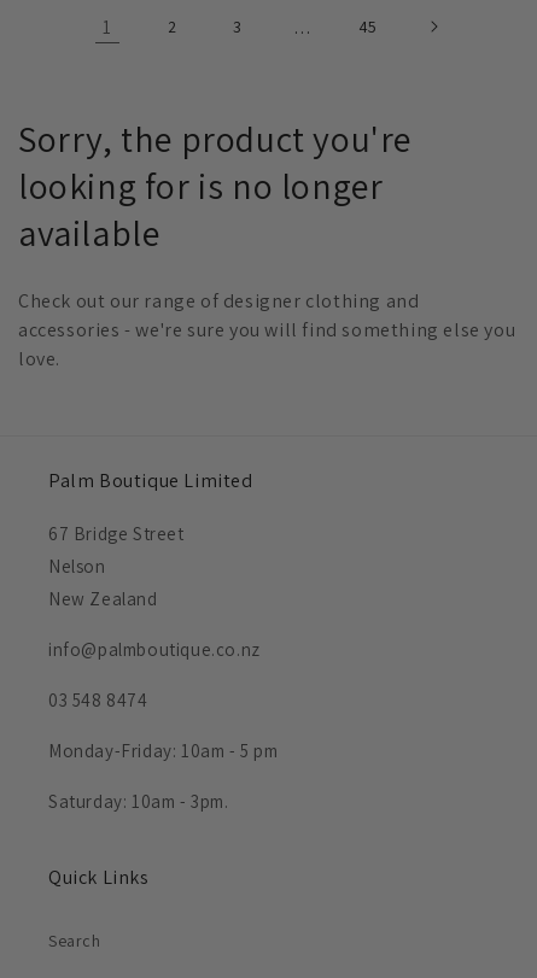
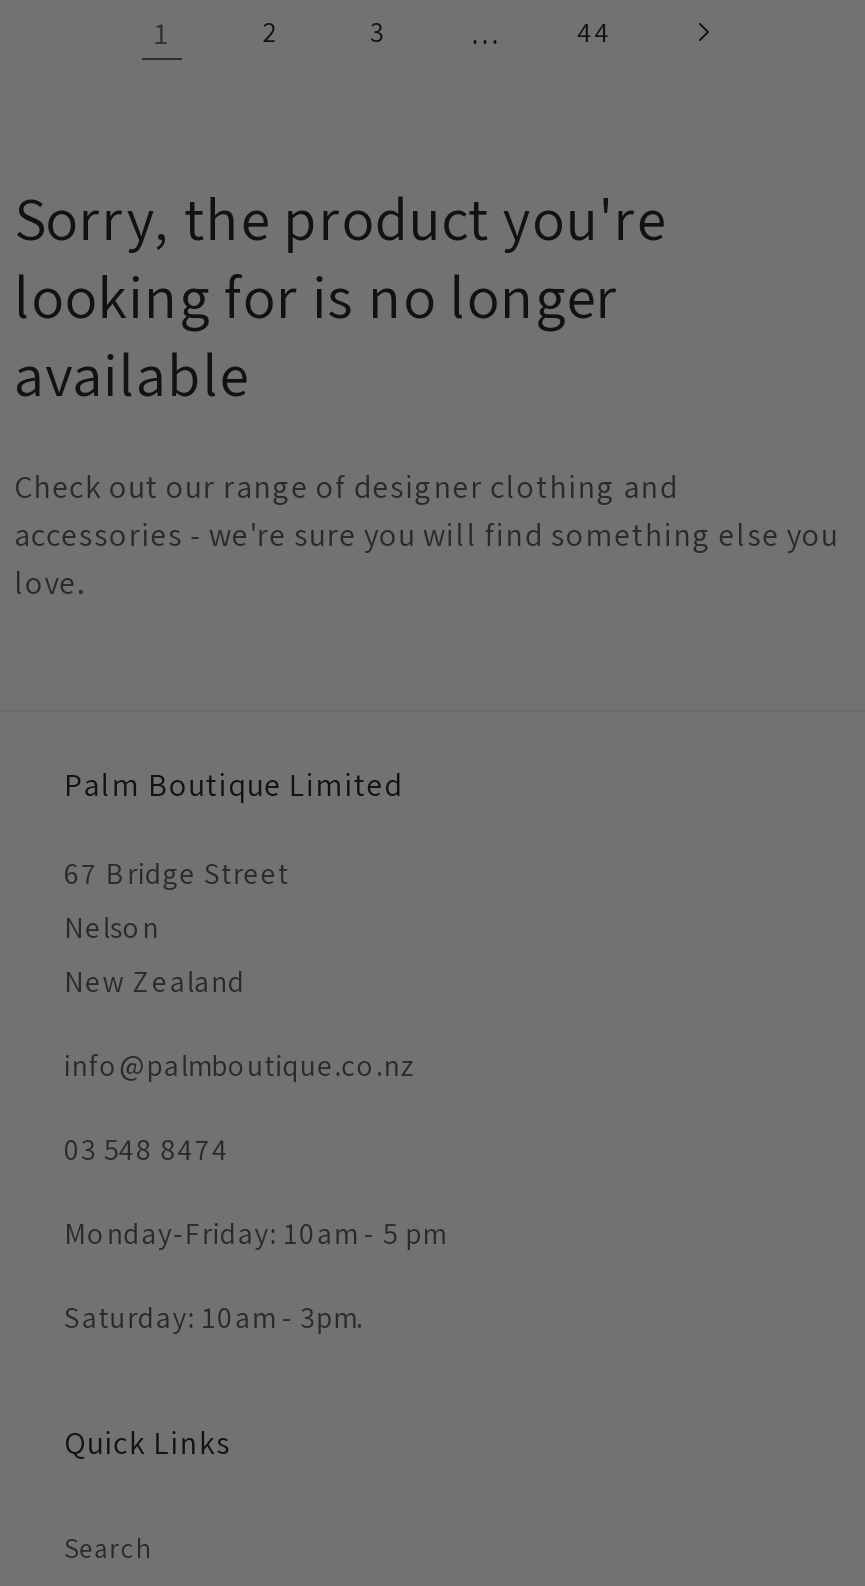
- 45
+ 44
